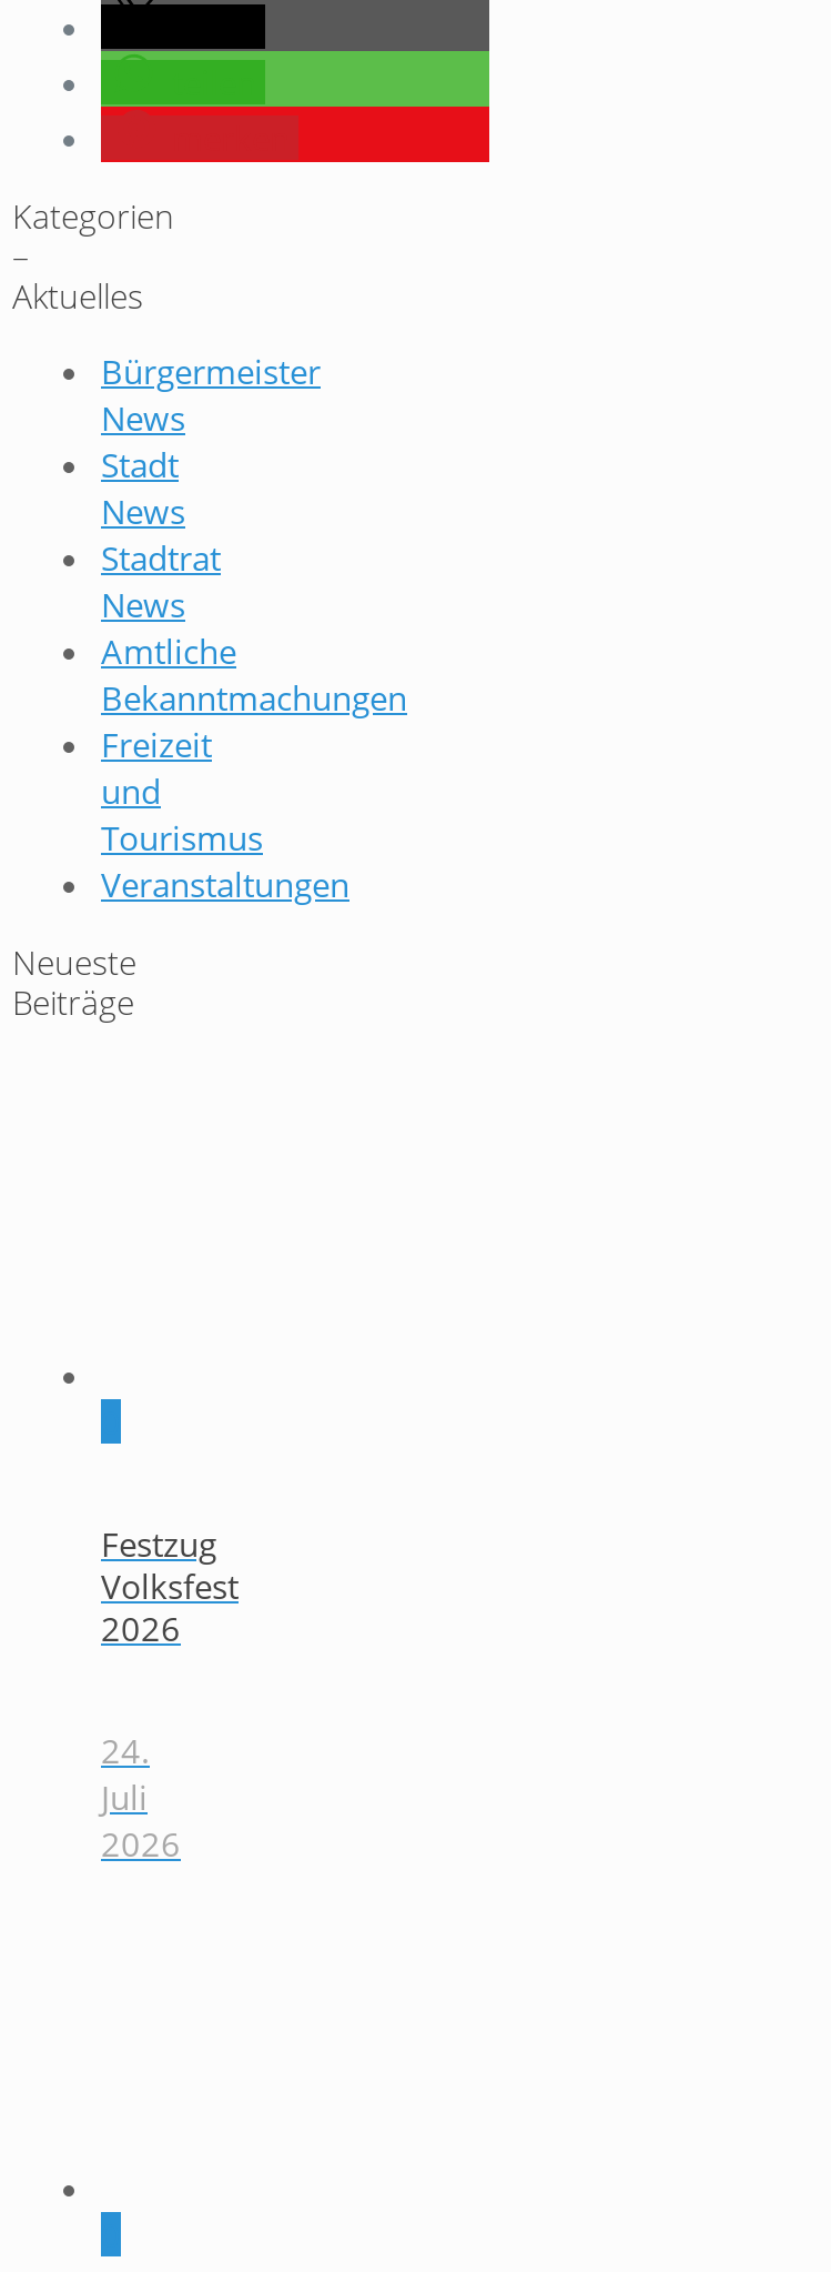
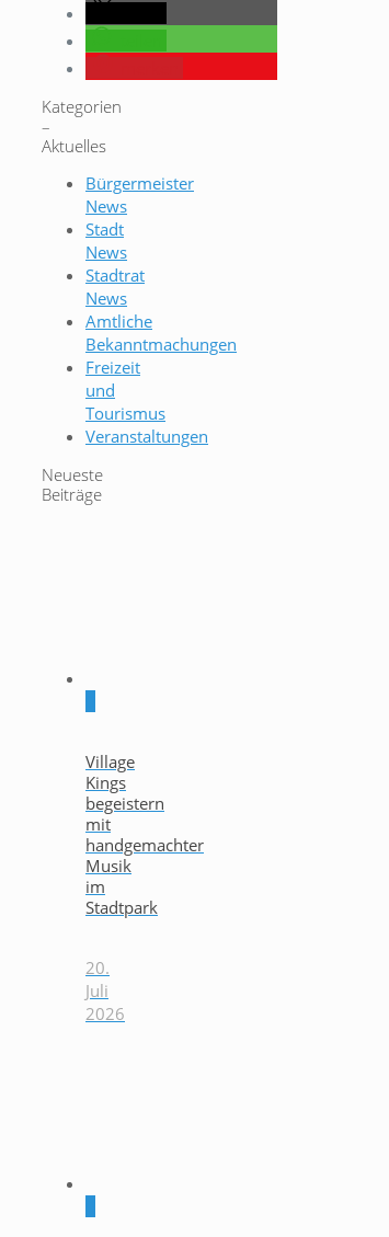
- Festzug
- Volksfest
- 2026
+ Village
+ Kings
+ begeistern
+ mit
+ handgemachter
+ Musik
+ im
+ Stadtpark

- 24.
+ 20.
